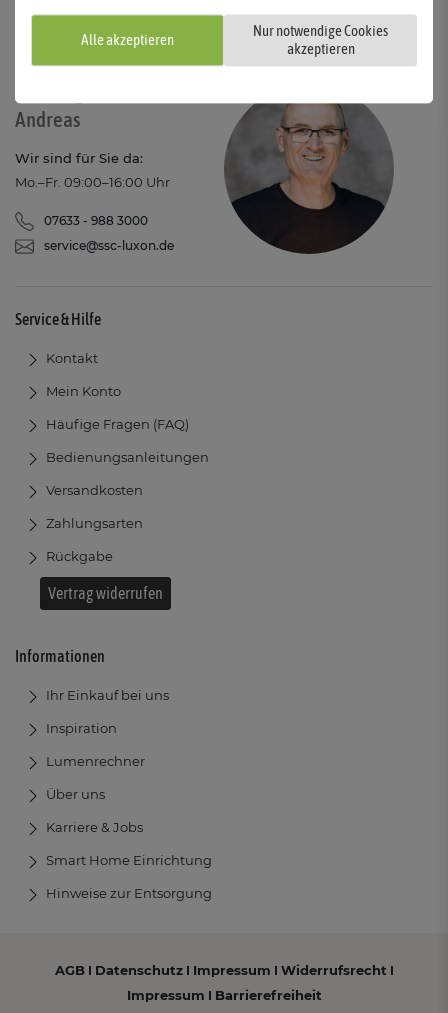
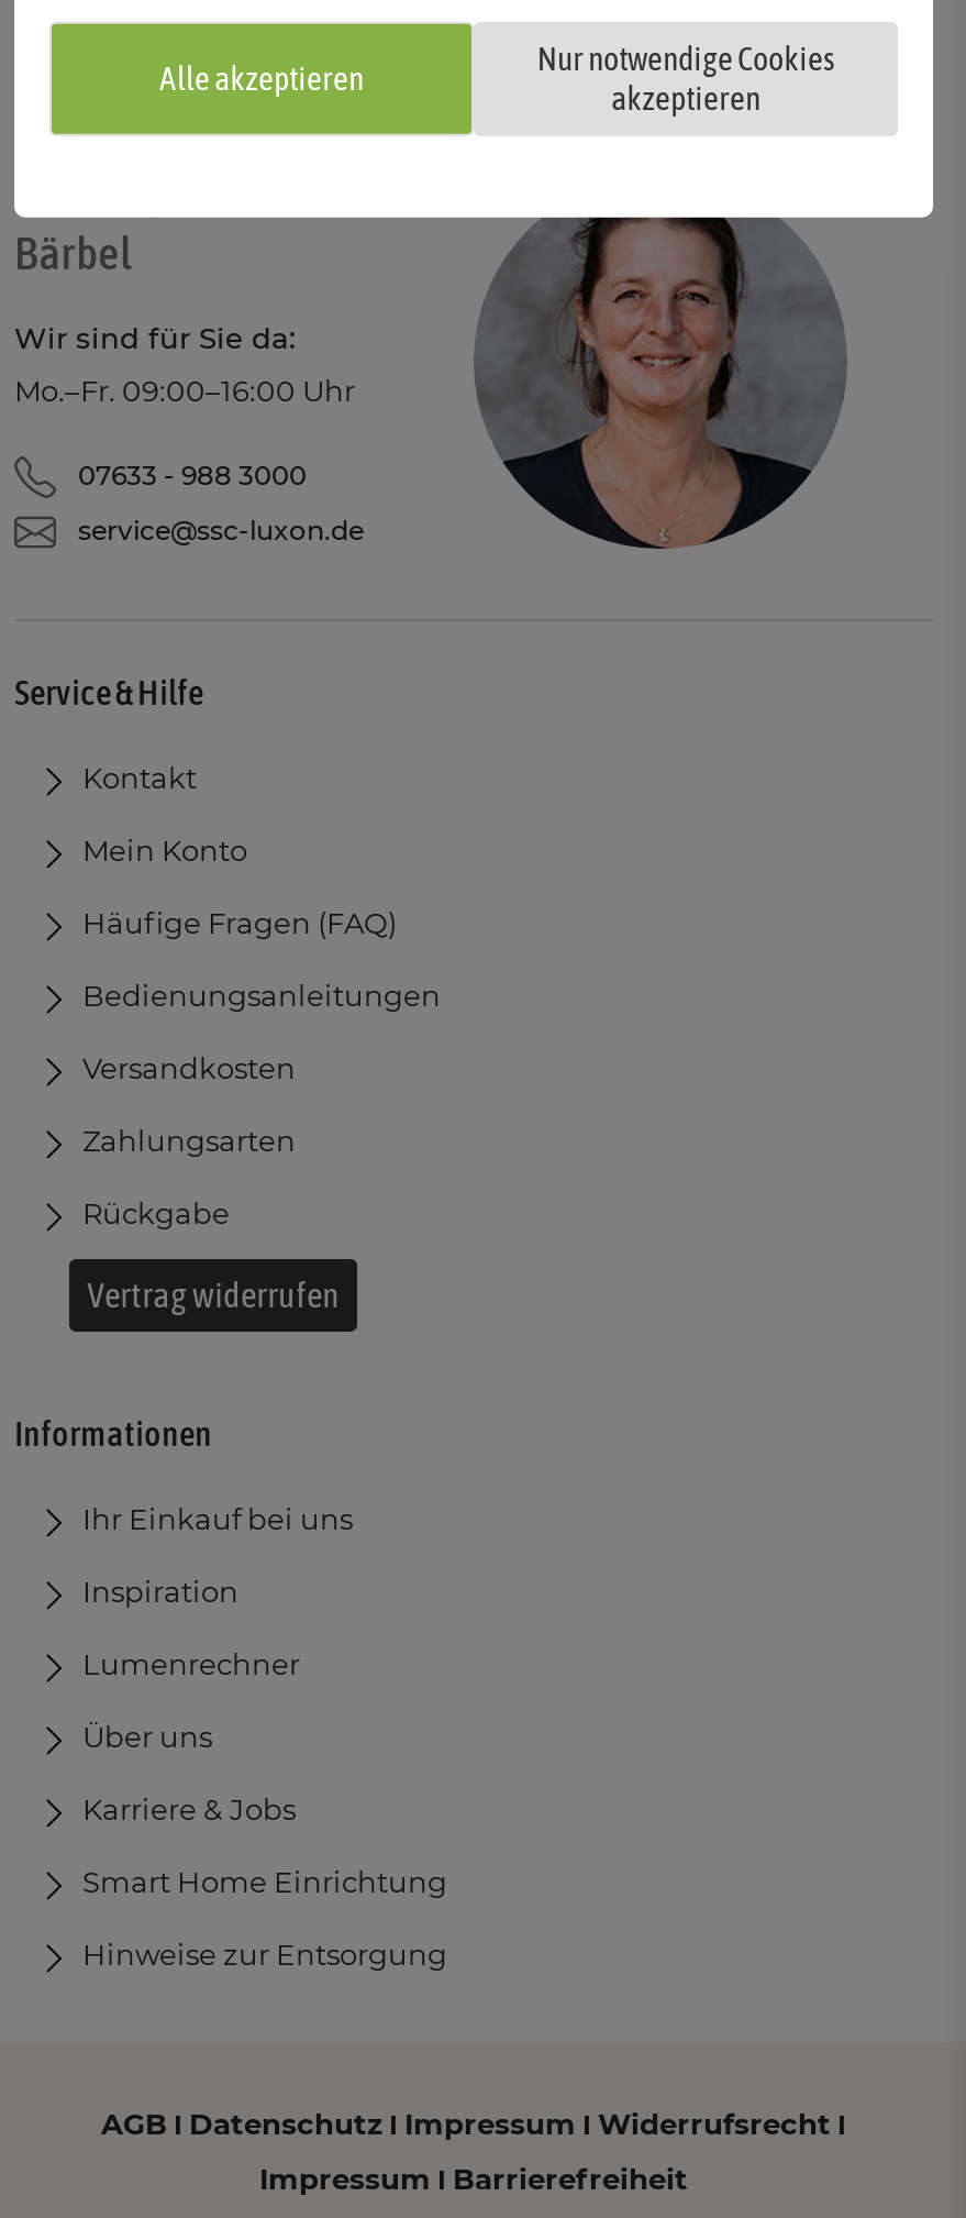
- Andreas
+ Bärbel

- [image]
+ [image]
